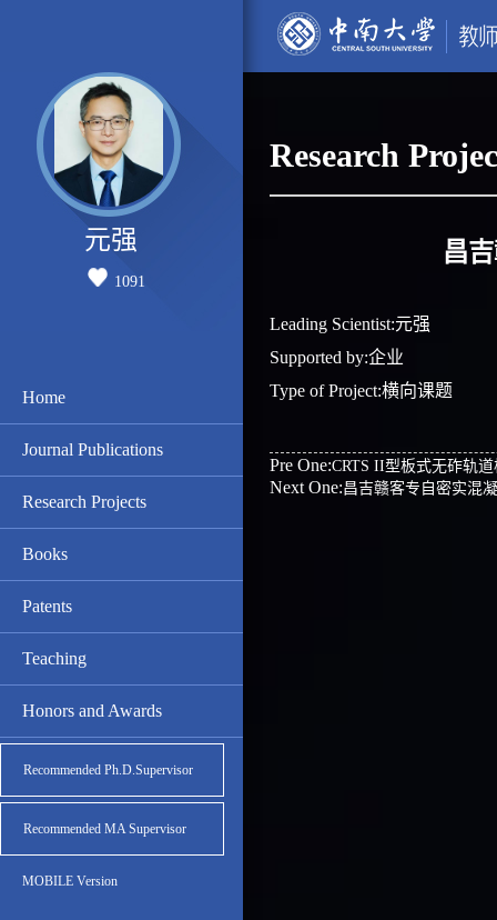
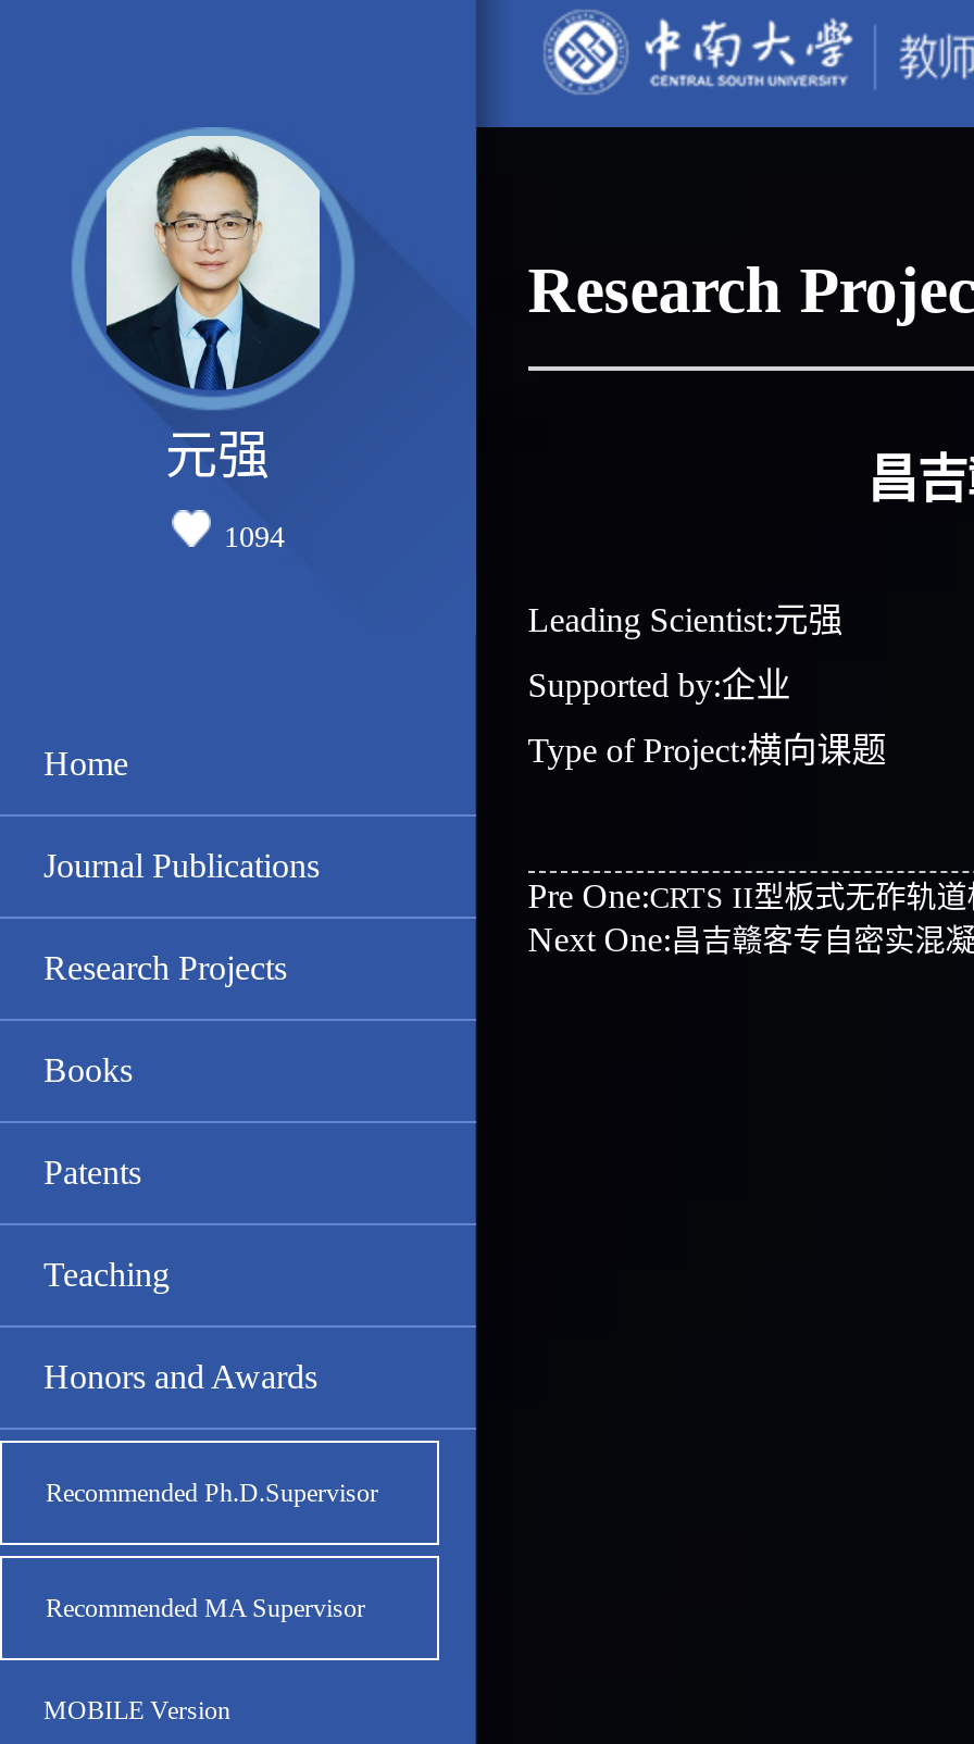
- 1091
+ 1094
